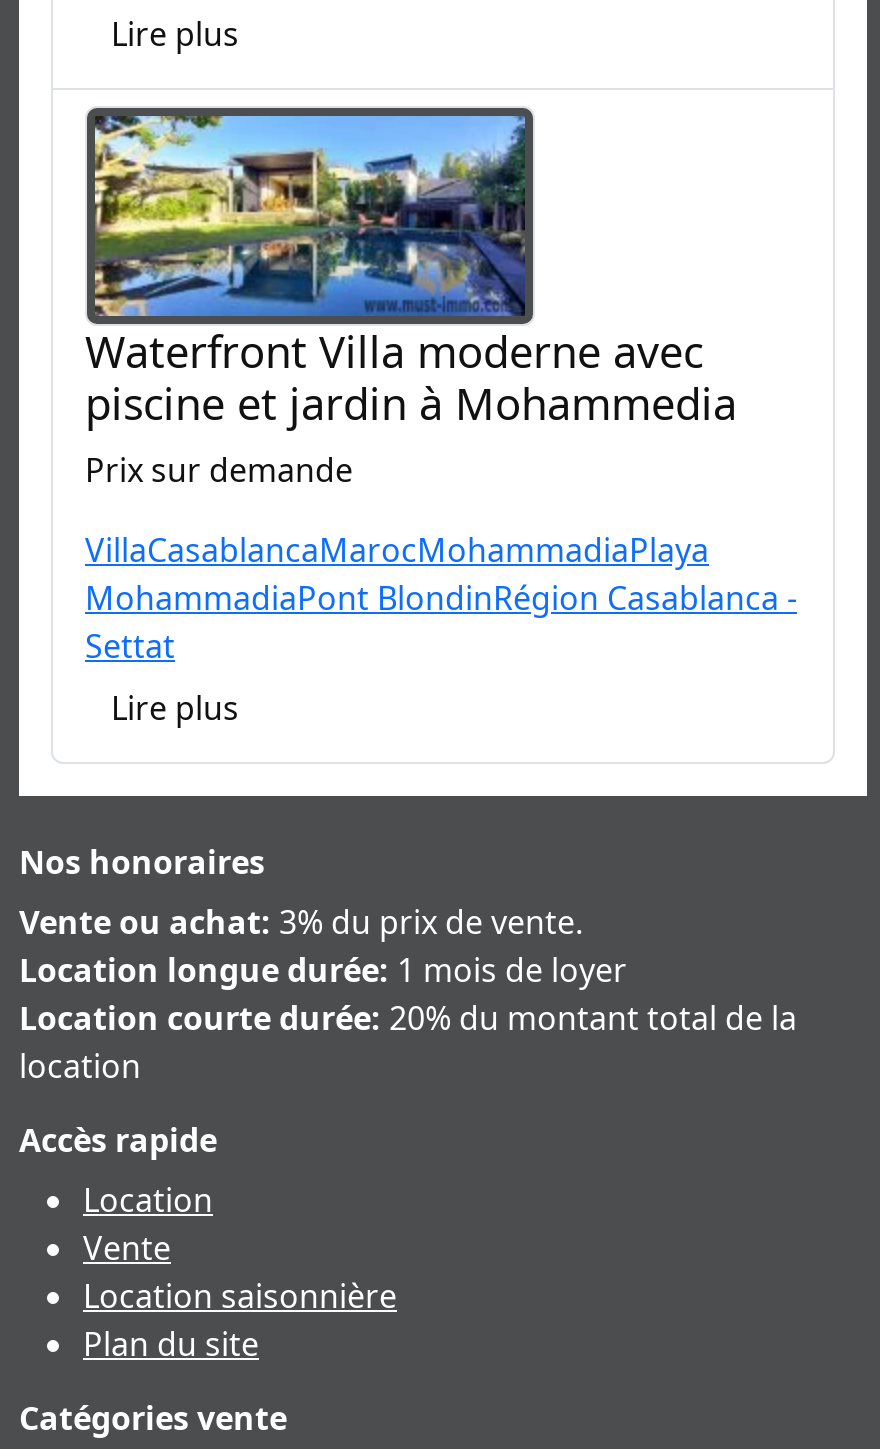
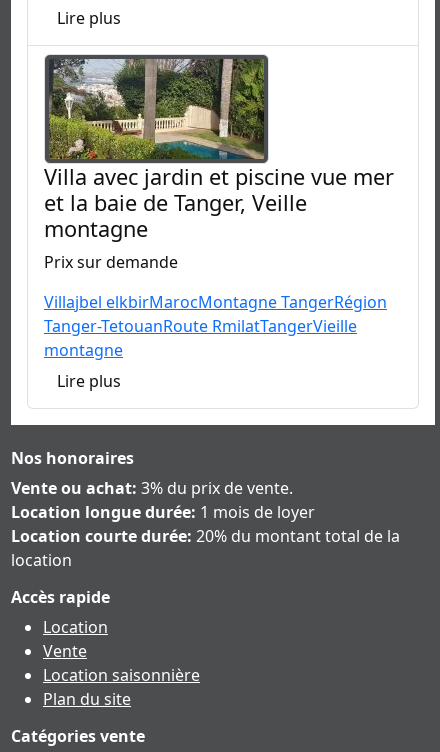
- [image]
- Waterfront Villa moderne avec
- piscine et jardin à Mohammedia
+ [image]
+ Villa avec jardin et piscine vue mer
+ et la baie de Tanger, Veille
+ montagne

- VillaCasablancaMarocMohammadiaPlaya
- MohammadiaPont BlondinRégion Casablanca -
- Settat
+ Villajbel elkbirMarocMontagne TangerRégion
+ Tanger-TetouanRoute RmilatTangerVieille
+ montagne
